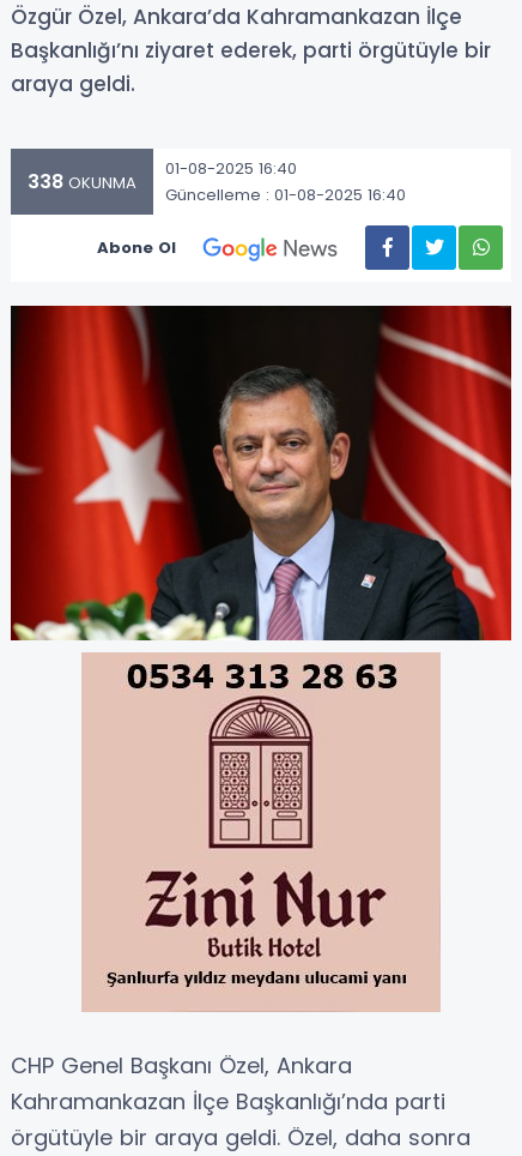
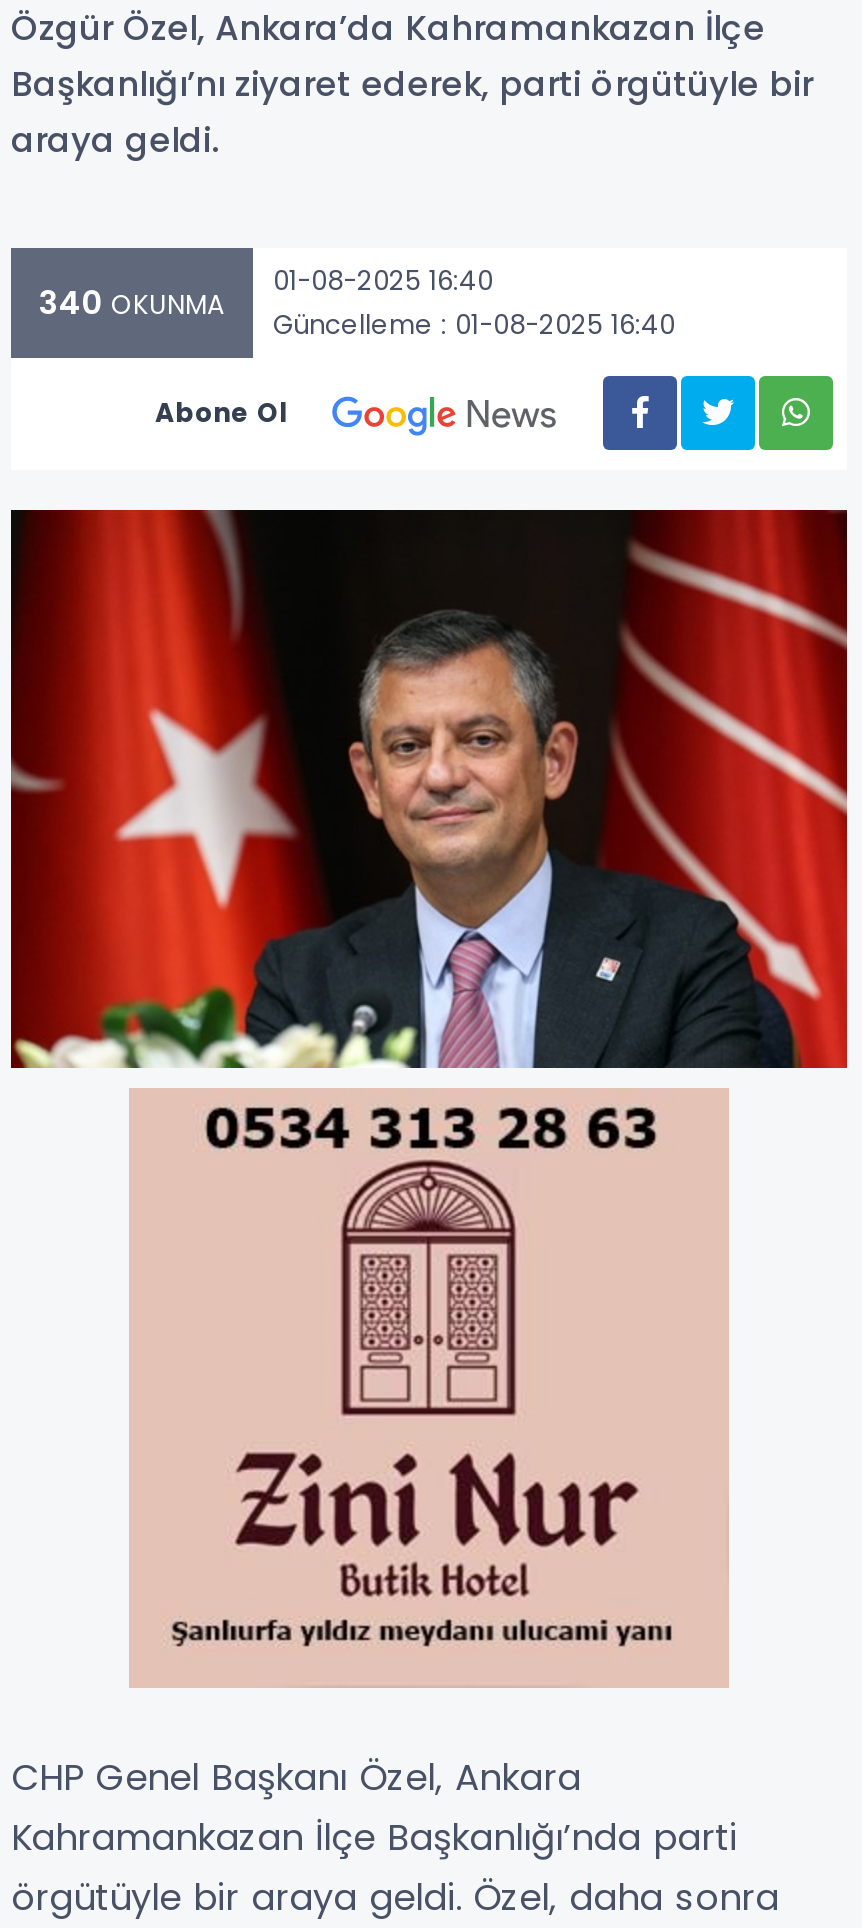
- 338 OKUNMA 01-08-2025 16:40 Güncelleme : 01-08-2025 16:40
+ 340 OKUNMA 01-08-2025 16:40 Güncelleme : 01-08-2025 16:40
